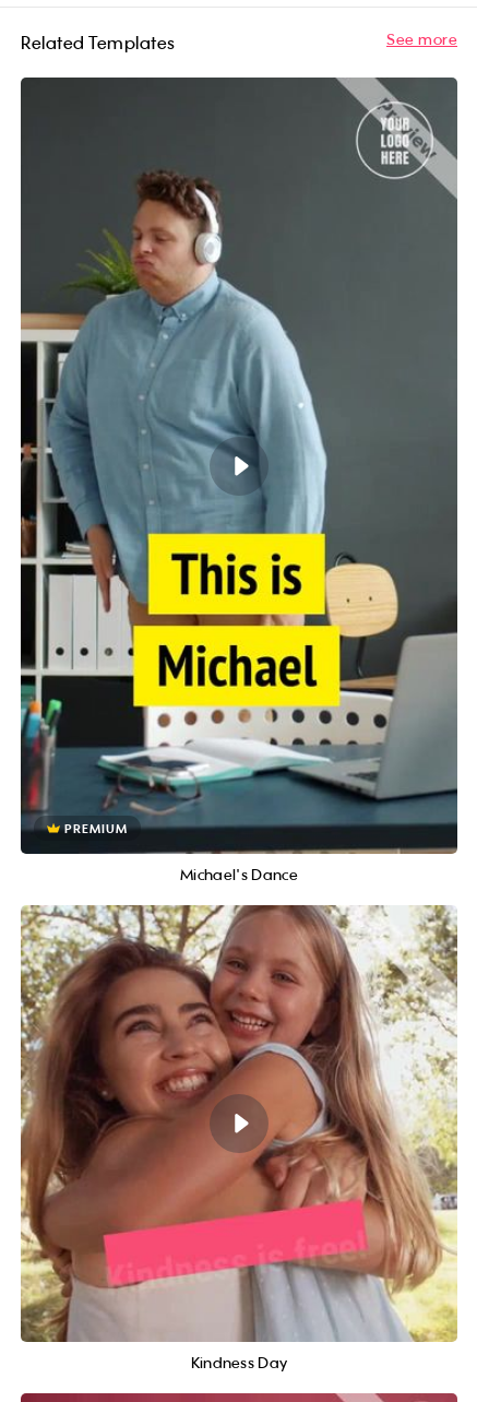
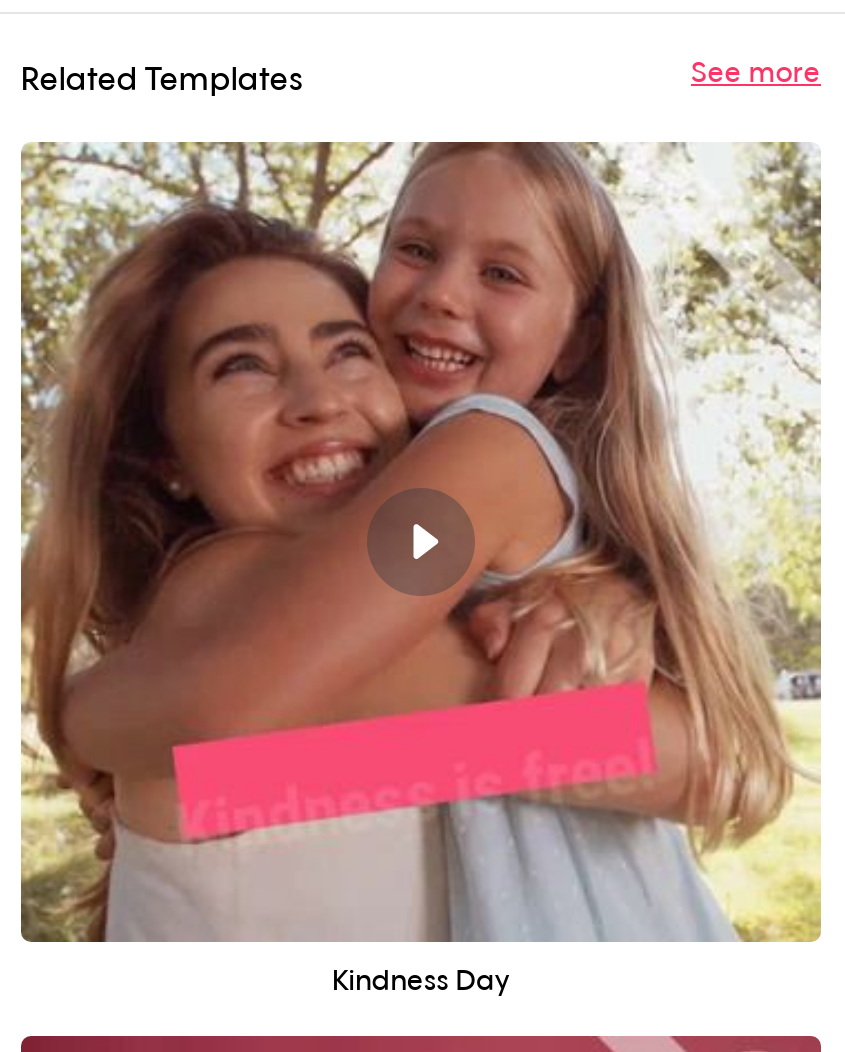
- [image]
- PREMIUM
- Michael's Dance
